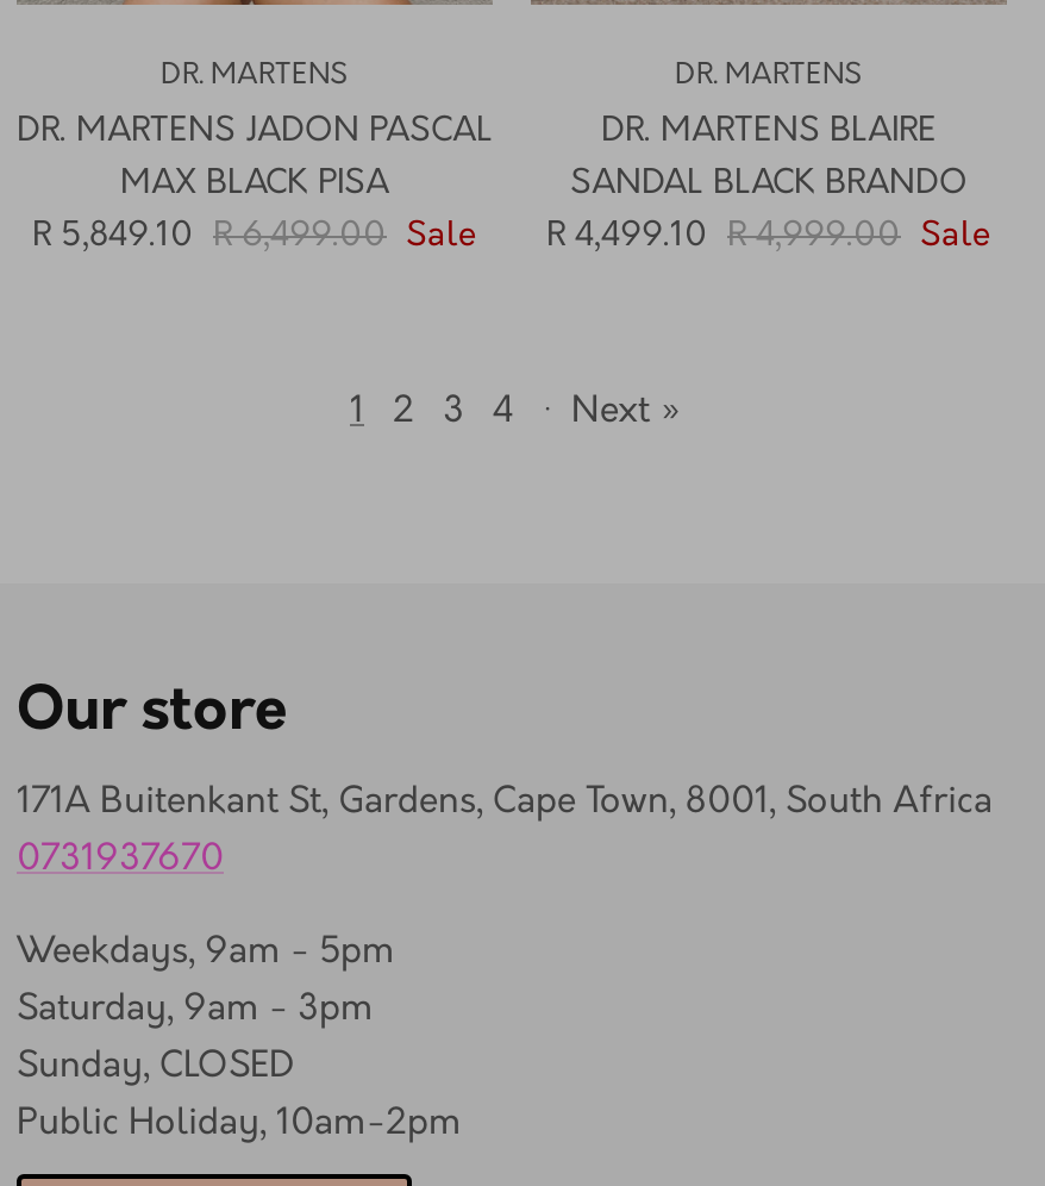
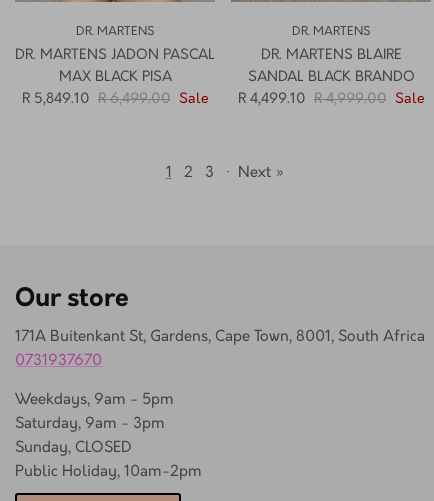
- 4
